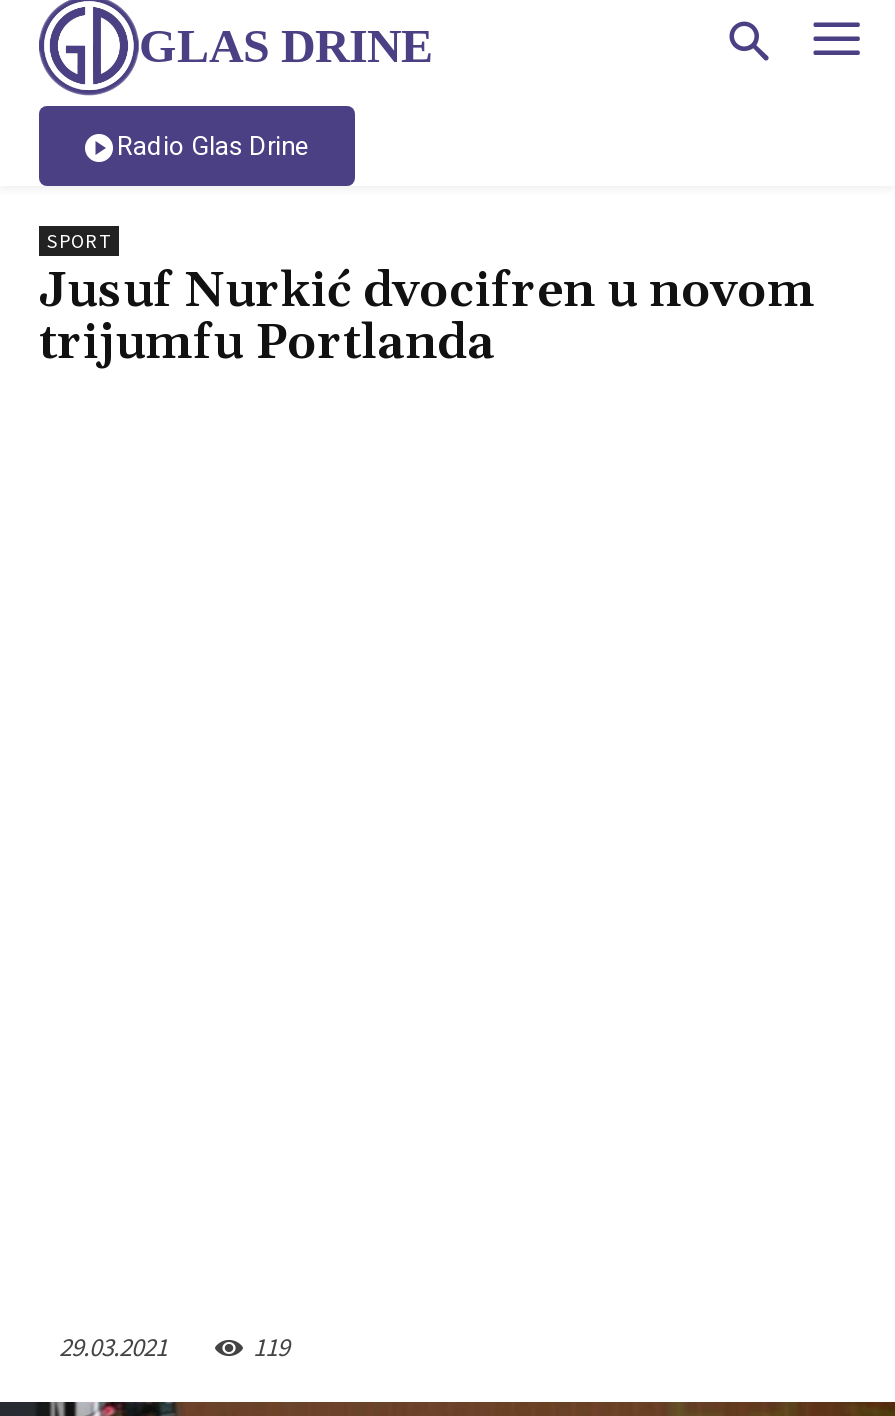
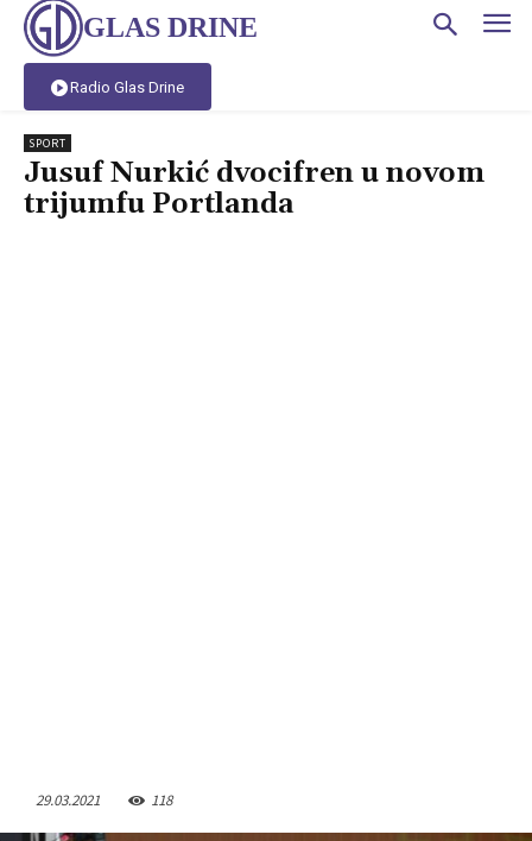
- 119
+ 118
